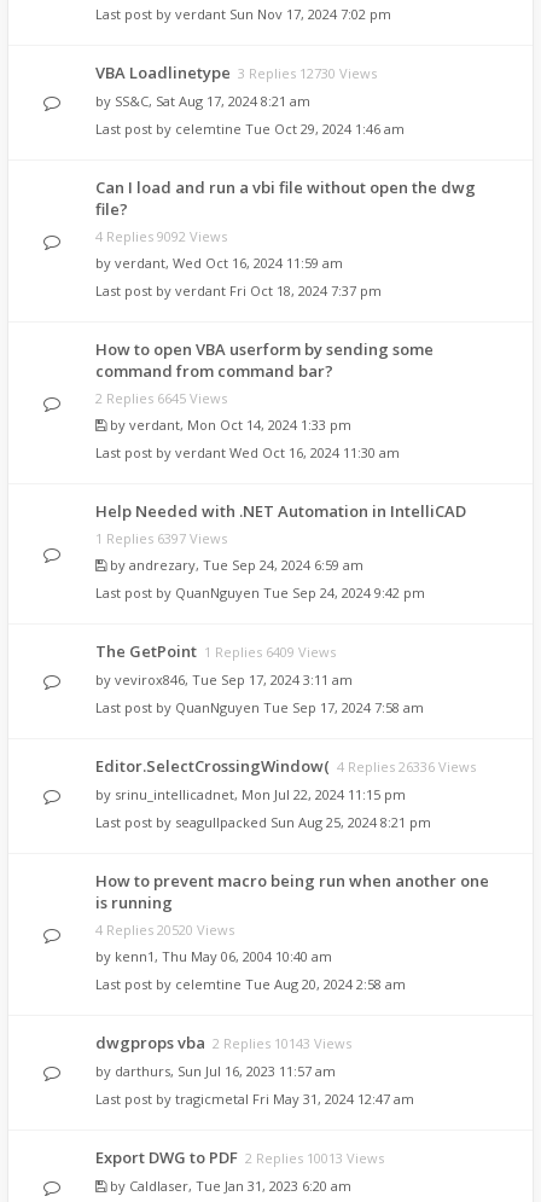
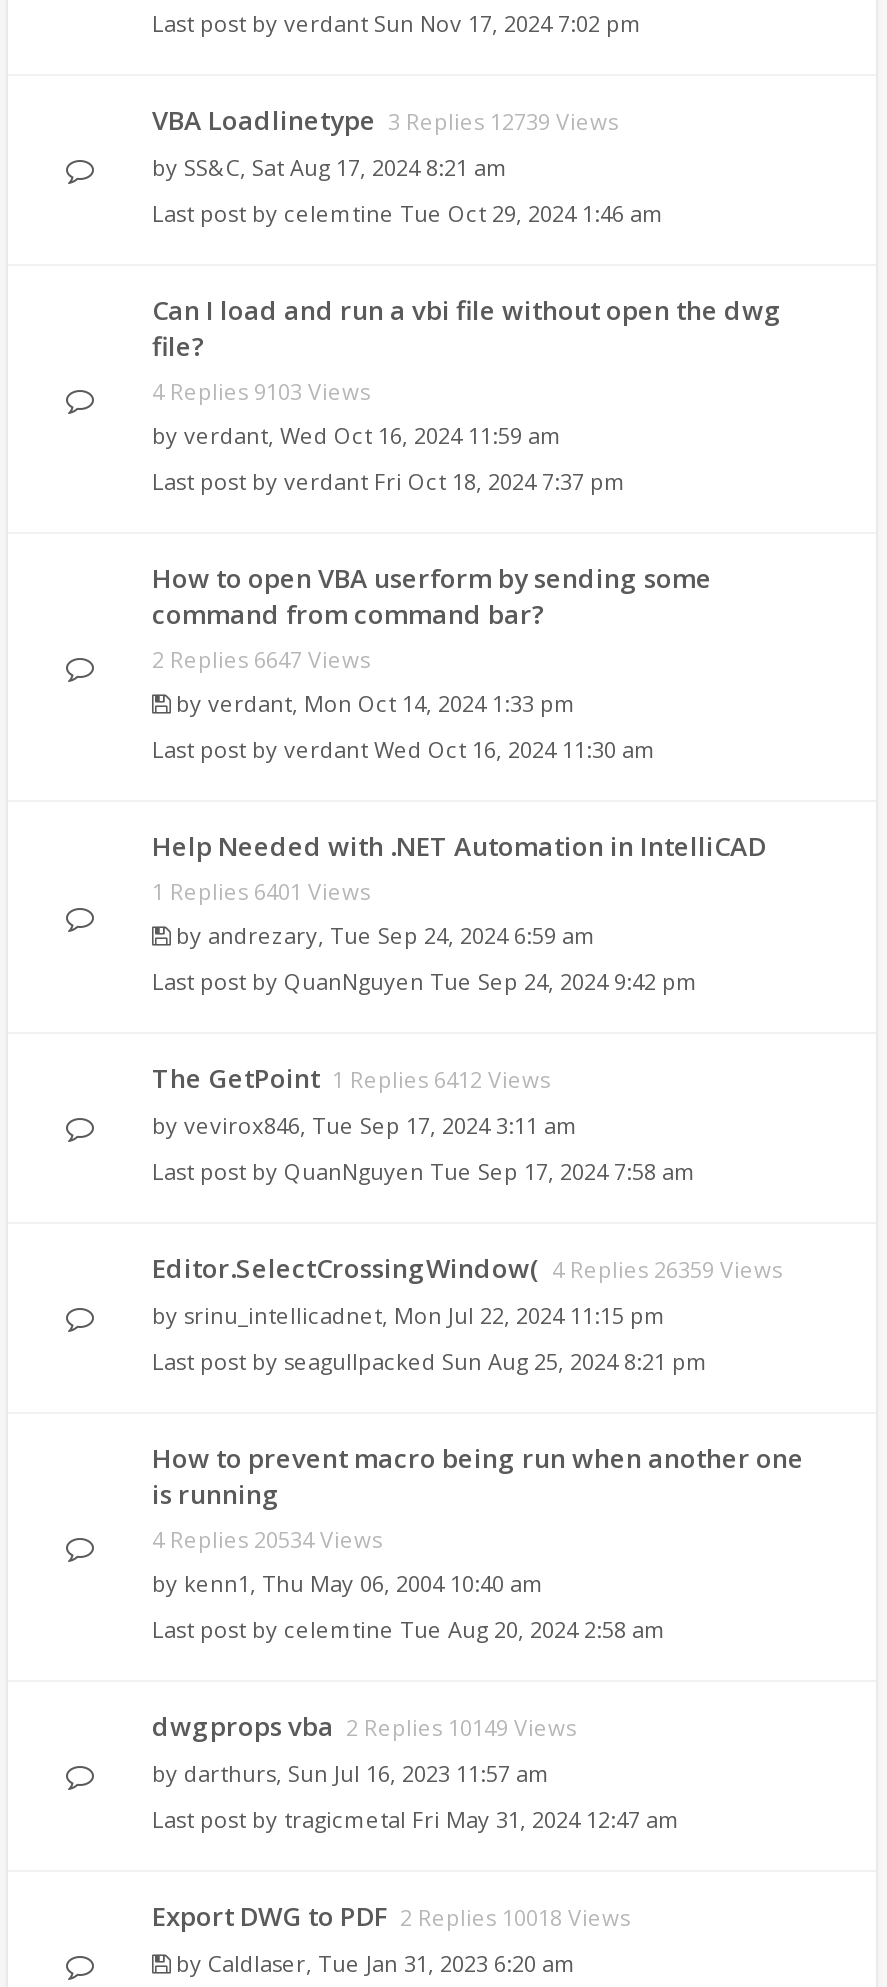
- VBA Loadlinetype 3 Replies 12730 Views
+ VBA Loadlinetype 3 Replies 12739 Views

- 4 Replies 9092 Views
+ 4 Replies 9103 Views

- 2 Replies 6645 Views
+ 2 Replies 6647 Views

- 1 Replies 6397 Views
+ 1 Replies 6401 Views

- The GetPoint 1 Replies 6409 Views
+ The GetPoint 1 Replies 6412 Views

- Editor.SelectCrossingWindow( 4 Replies 26336 Views
+ Editor.SelectCrossingWindow( 4 Replies 26359 Views

- 4 Replies 20520 Views
+ 4 Replies 20534 Views

- dwgprops vba 2 Replies 10143 Views
+ dwgprops vba 2 Replies 10149 Views

- Export DWG to PDF 2 Replies 10013 Views
+ Export DWG to PDF 2 Replies 10018 Views
